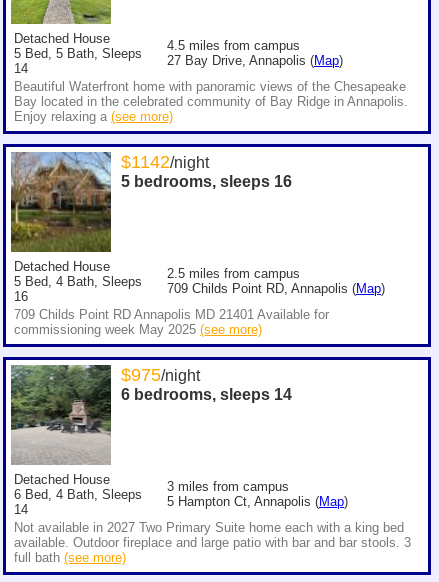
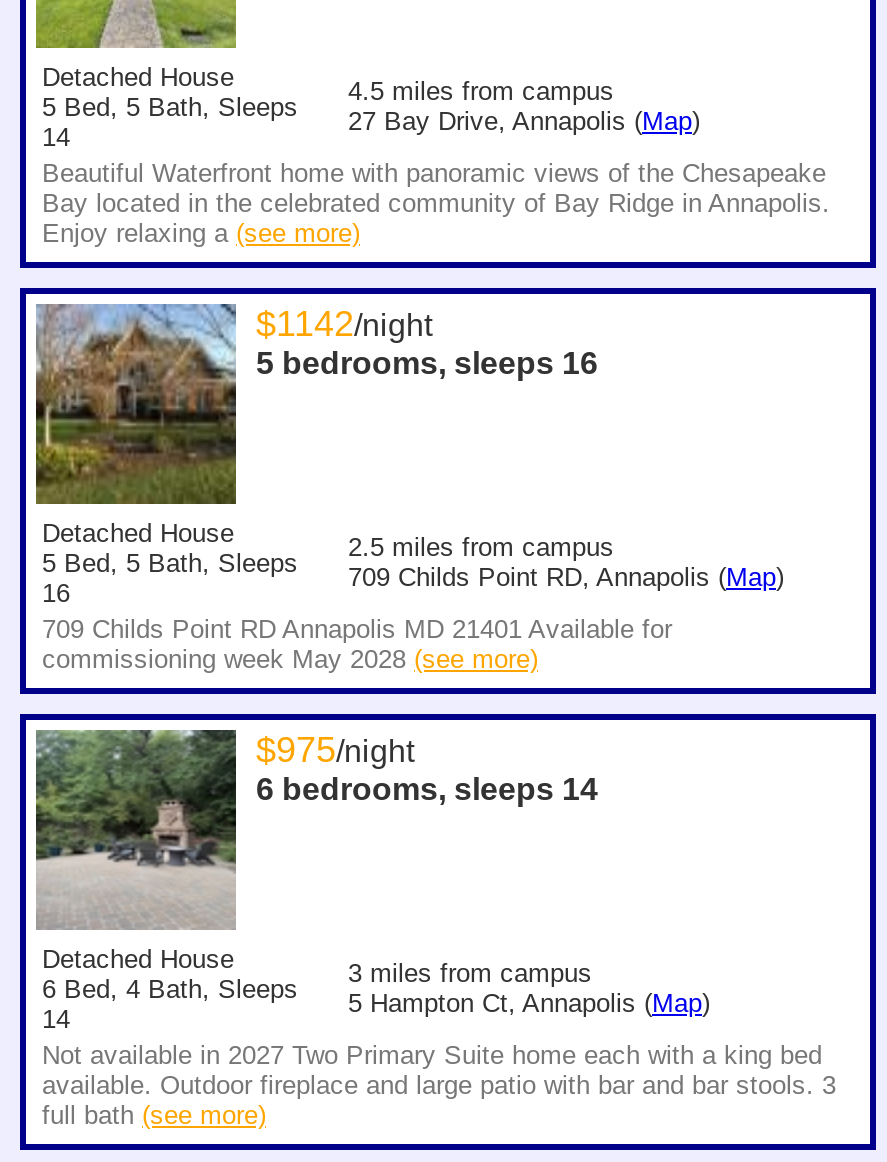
- 5 Bed, 4 Bath, Sleeps
+ 5 Bed, 5 Bath, Sleeps

- commissioning week May 2025 (see more)
+ commissioning week May 2028 (see more)
